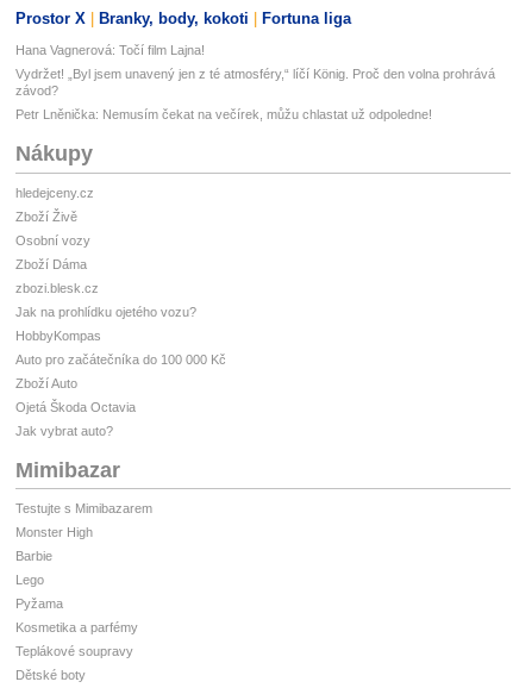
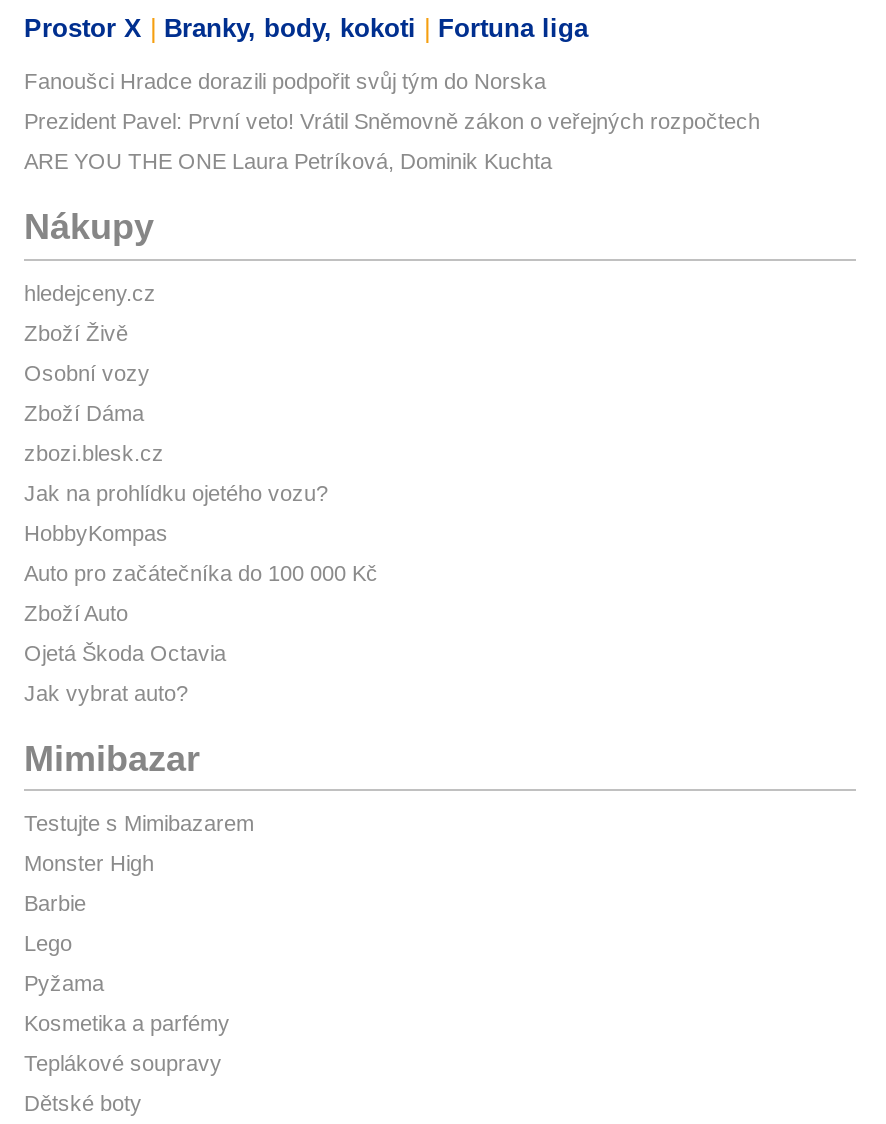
- Hana Vagnerová: Točí film Lajna!
+ Fanoušci Hradce dorazili podpořit svůj tým do Norska

- Vydržet! „Byl jsem unavený jen z té atmosféry,“ líčí König. Proč den volna prohrává
- závod?
+ Prezident Pavel: První veto! Vrátil Sněmovně zákon o veřejných rozpočtech

- Petr Lněnička: Nemusím čekat na večírek, můžu chlastat už odpoledne!
+ ARE YOU THE ONE Laura Petríková, Dominik Kuchta
